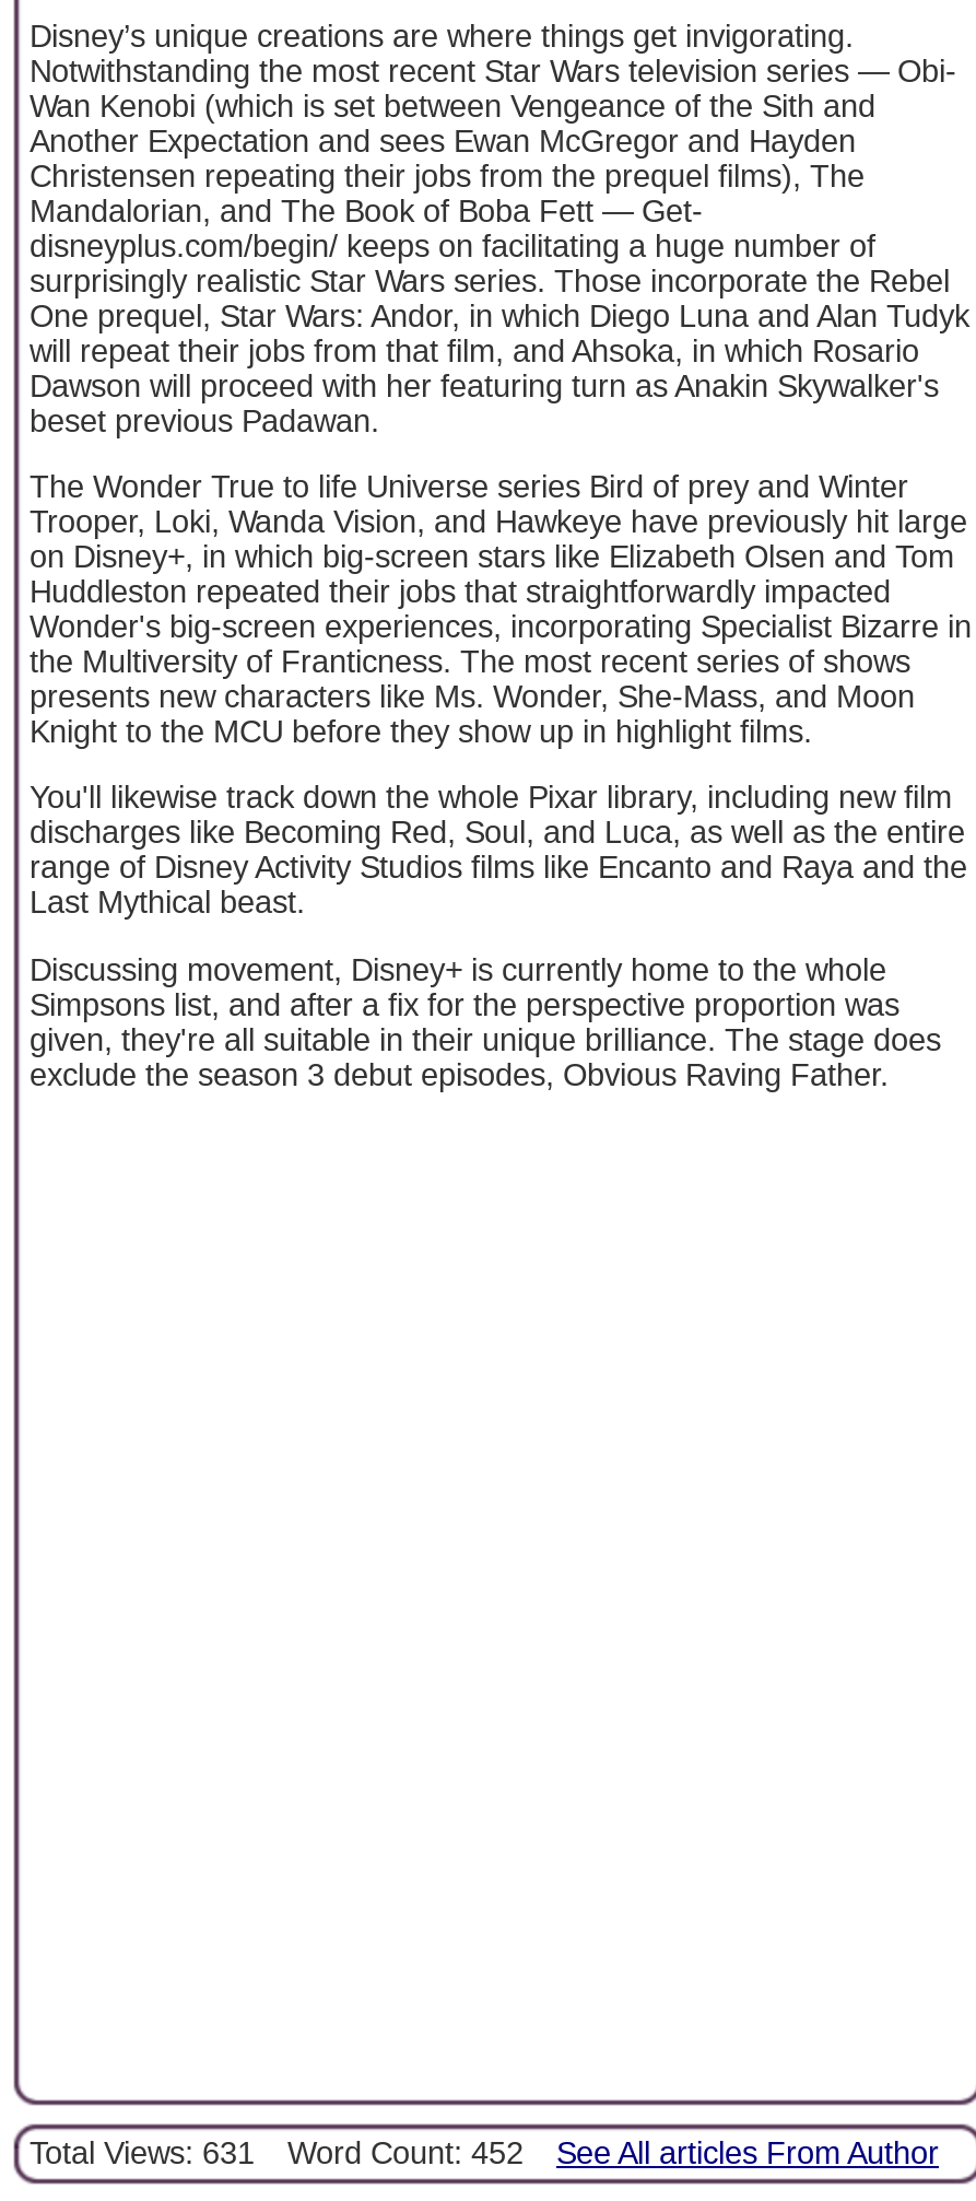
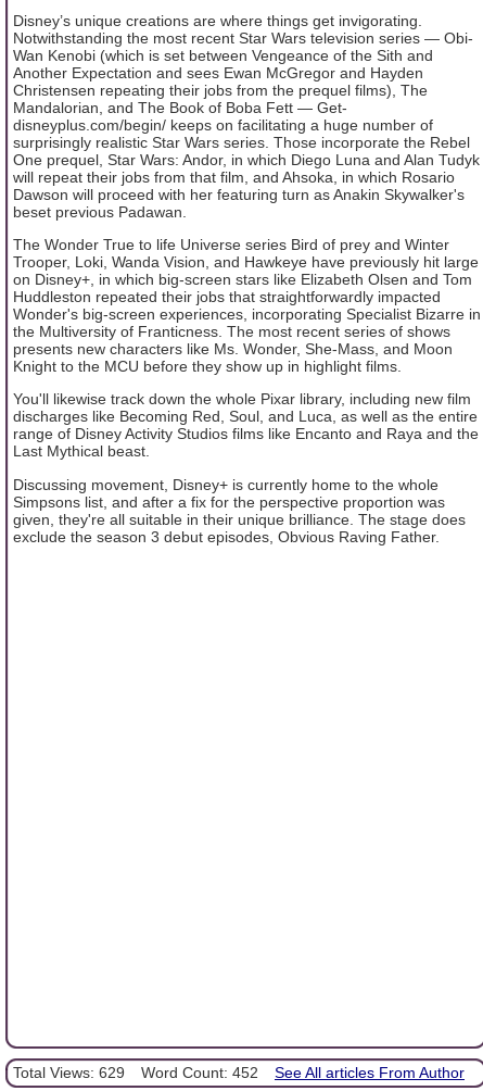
- Total Views: 631 Word Count: 452 See All articles From Author
+ Total Views: 629 Word Count: 452 See All articles From Author
